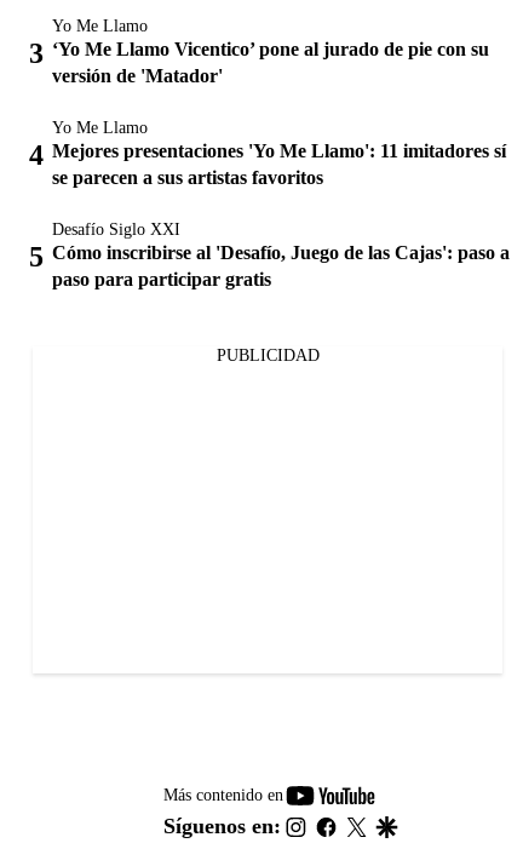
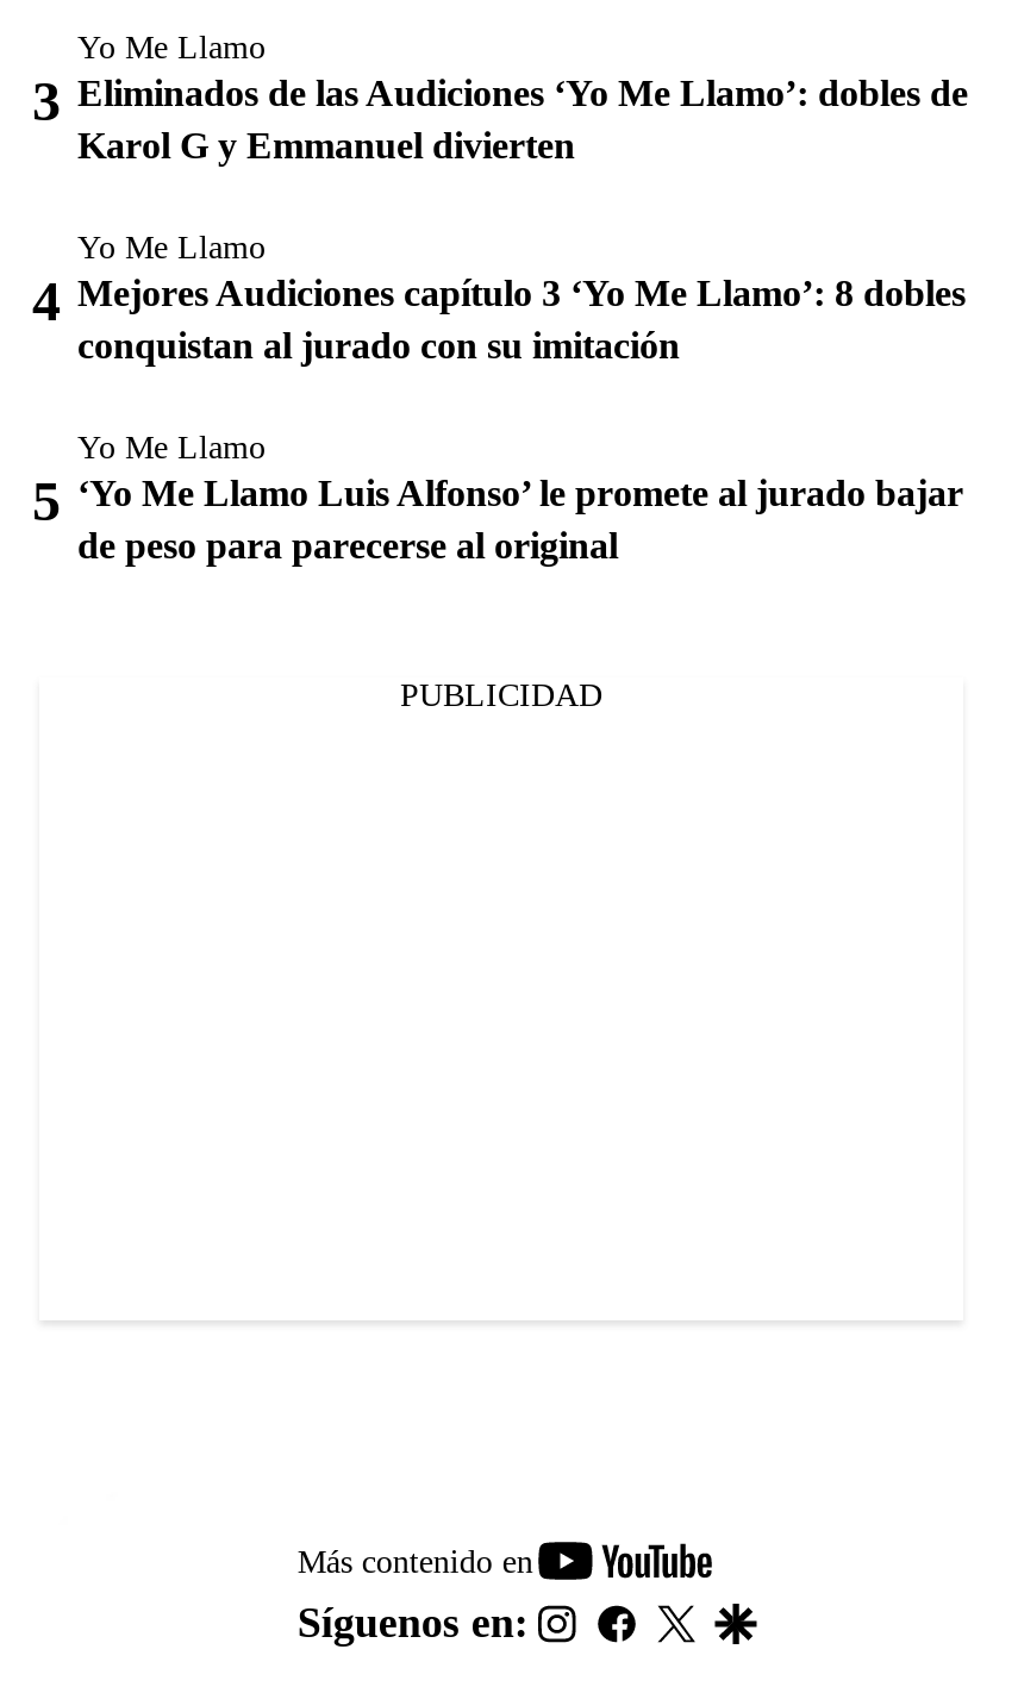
- ‘Yo Me Llamo Vicentico’ pone al jurado de pie con su
- versión de 'Matador'
+ Eliminados de las Audiciones ‘Yo Me Llamo’: dobles de
+ Karol G y Emmanuel divierten

- Mejores presentaciones 'Yo Me Llamo': 11 imitadores sí
- se parecen a sus artistas favoritos
+ Mejores Audiciones capítulo 3 ‘Yo Me Llamo’: 8 dobles
+ conquistan al jurado con su imitación

- Desafío Siglo XXI
- Cómo inscribirse al 'Desafío, Juego de las Cajas': paso a
- paso para participar gratis
+ Yo Me Llamo
+ ‘Yo Me Llamo Luis Alfonso’ le promete al jurado bajar
+ de peso para parecerse al original
